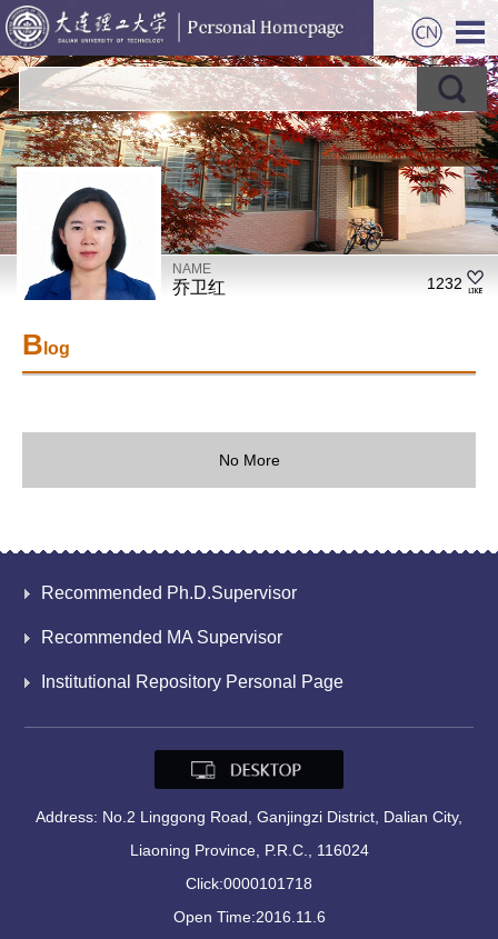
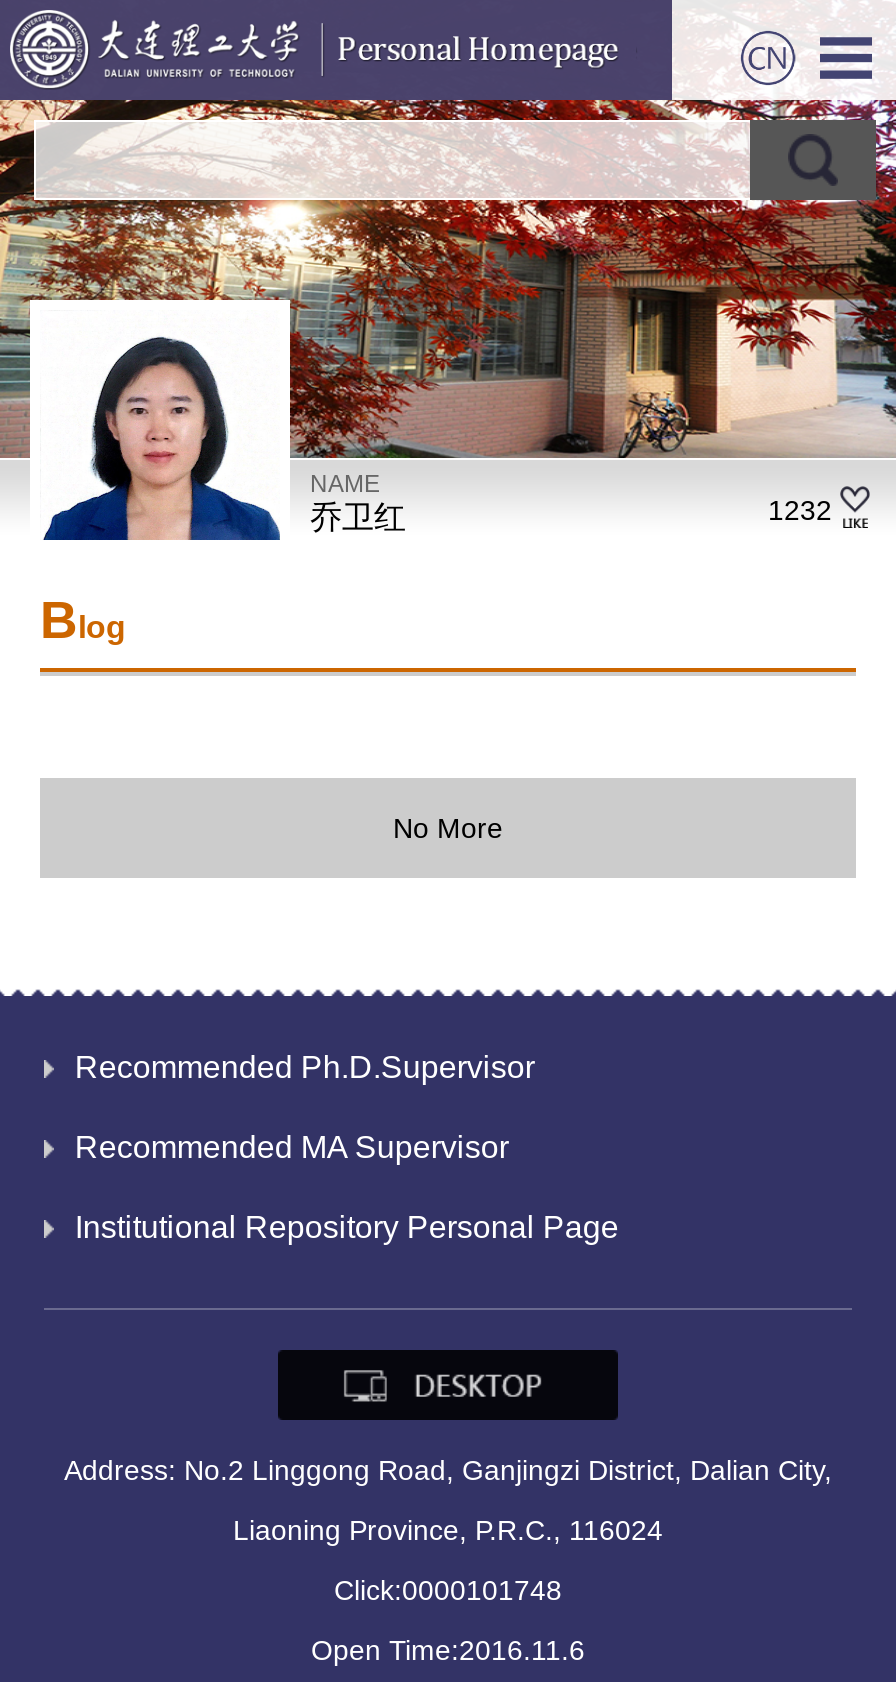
- Click:0000101718
+ Click:0000101748
